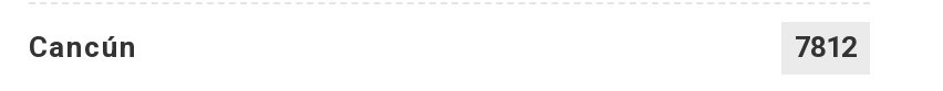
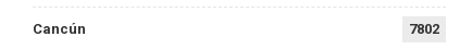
- 7812
+ 7802
